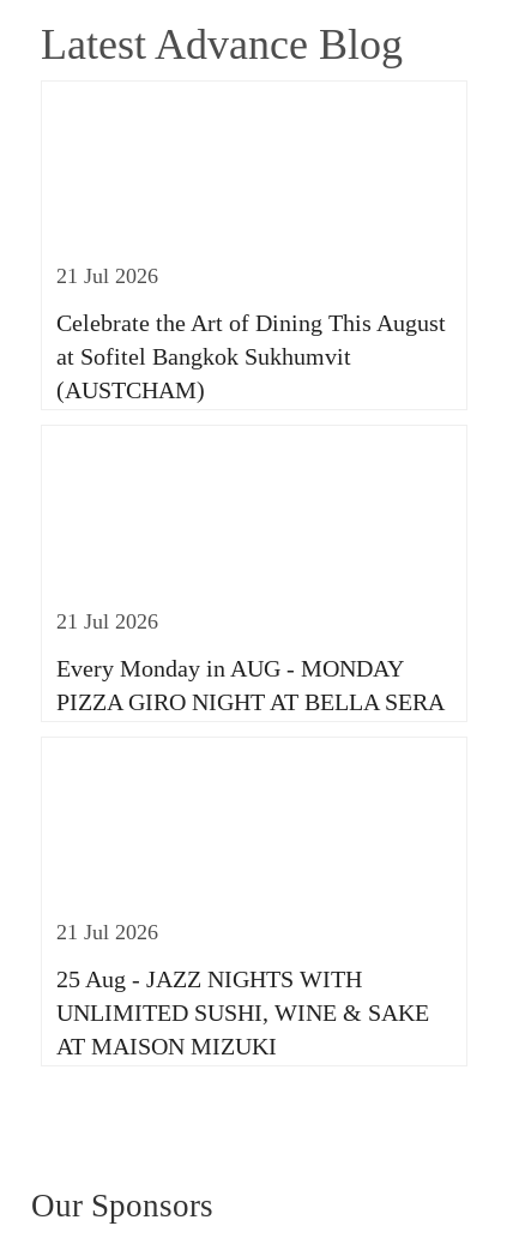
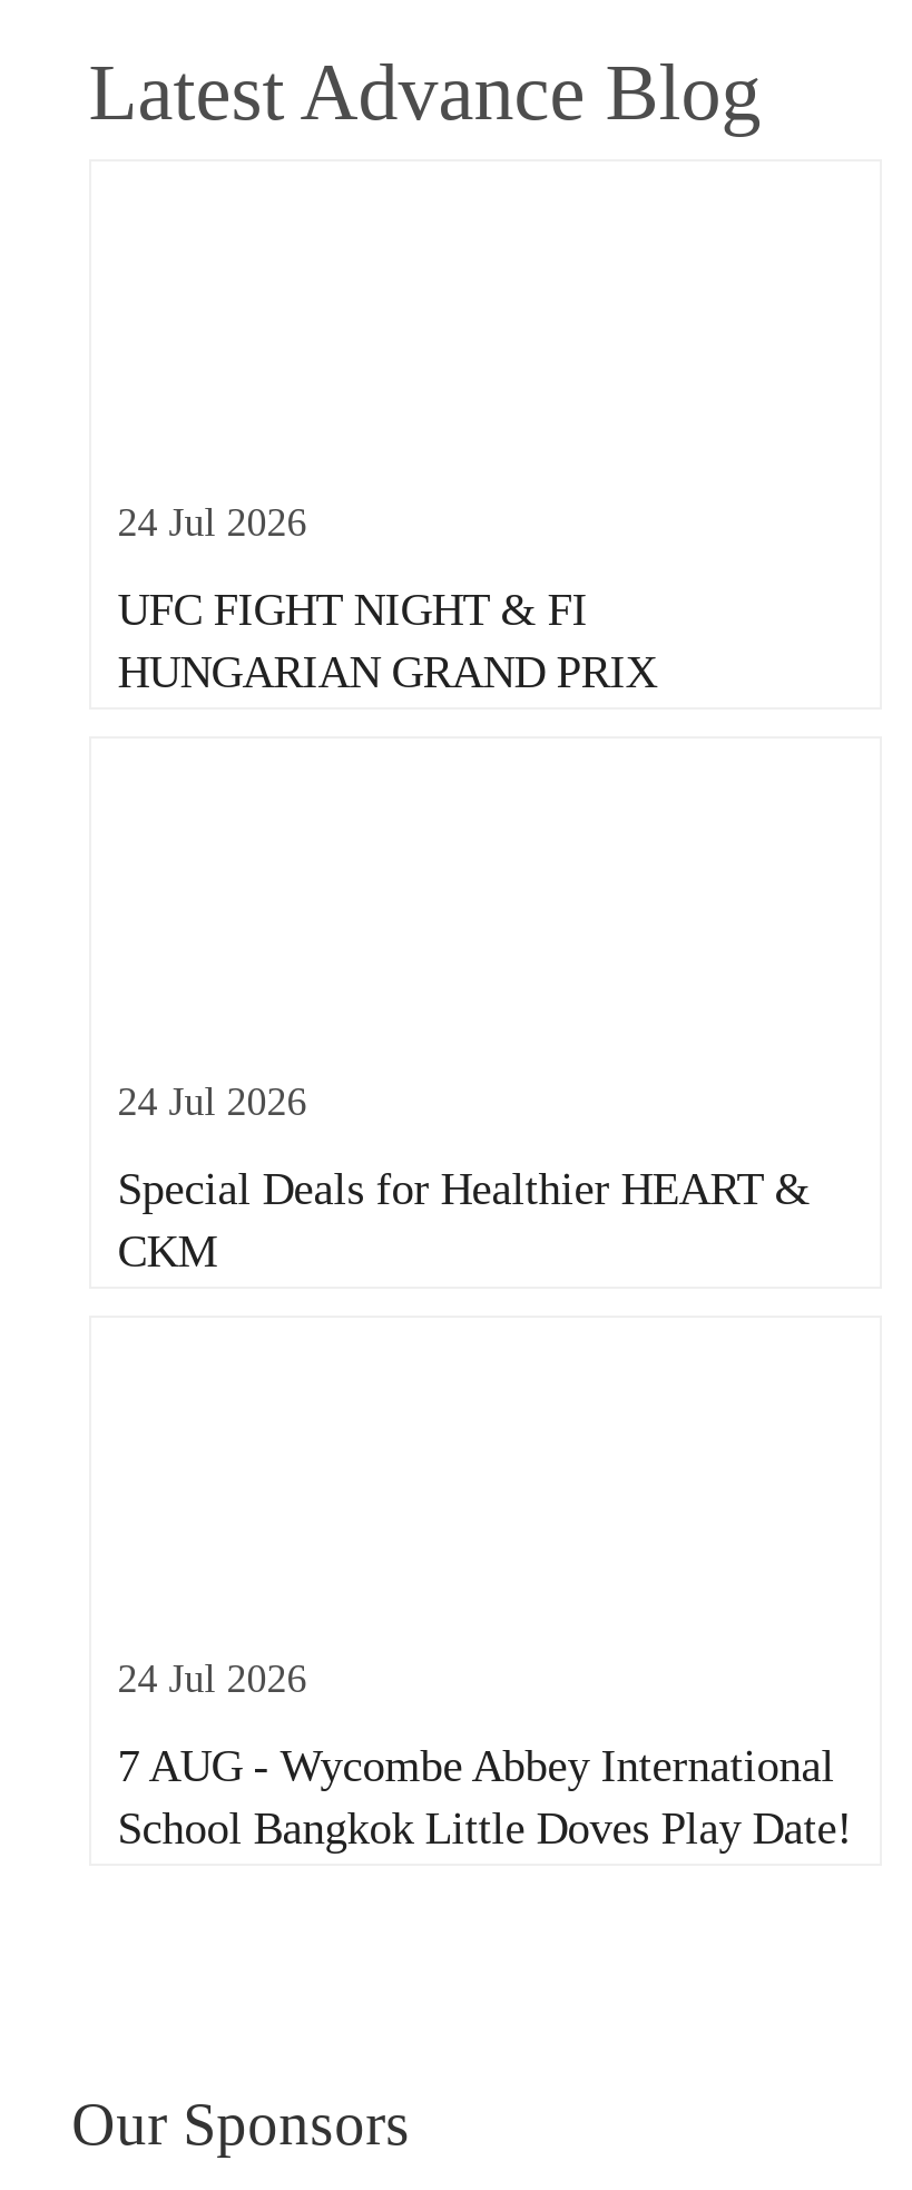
- 21 Jul 2026
+ 24 Jul 2026

- Celebrate the Art of Dining This August
- at Sofitel Bangkok Sukhumvit
- (AUSTCHAM)
+ UFC FIGHT NIGHT & FI
+ HUNGARIAN GRAND PRIX

- 21 Jul 2026
+ 24 Jul 2026

- Every Monday in AUG - MONDAY
- PIZZA GIRO NIGHT AT BELLA SERA
+ Special Deals for Healthier HEART &
+ CKM

- 21 Jul 2026
+ 24 Jul 2026

- 25 Aug - JAZZ NIGHTS WITH
- UNLIMITED SUSHI, WINE & SAKE
- AT MAISON MIZUKI
+ 7 AUG - Wycombe Abbey International
+ School Bangkok Little Doves Play Date!
